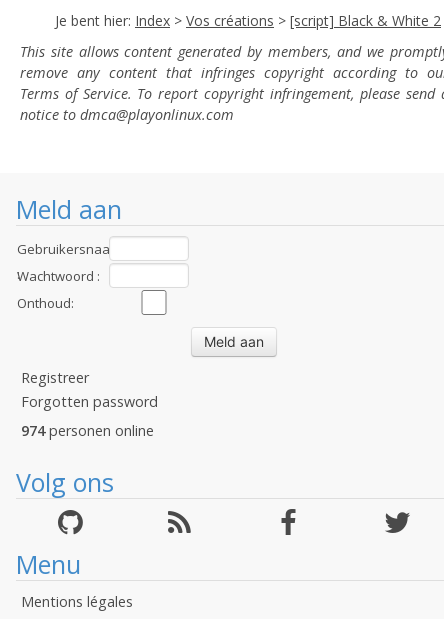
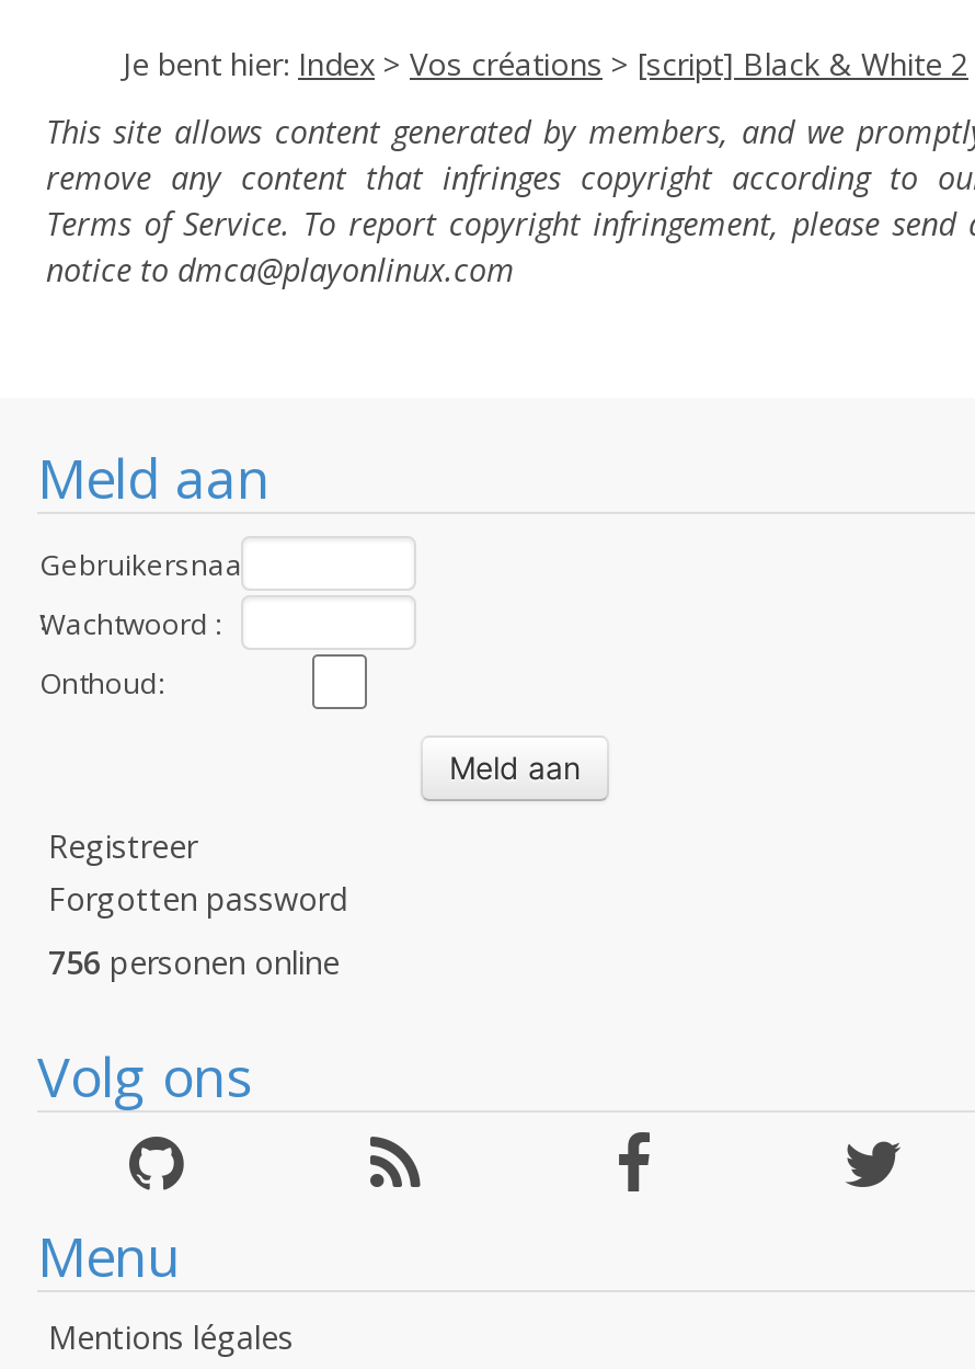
- 974 personen online
+ 756 personen online
